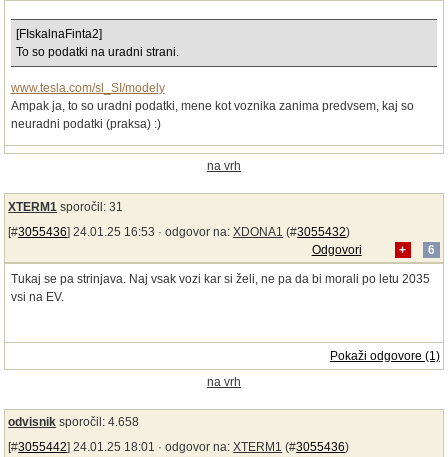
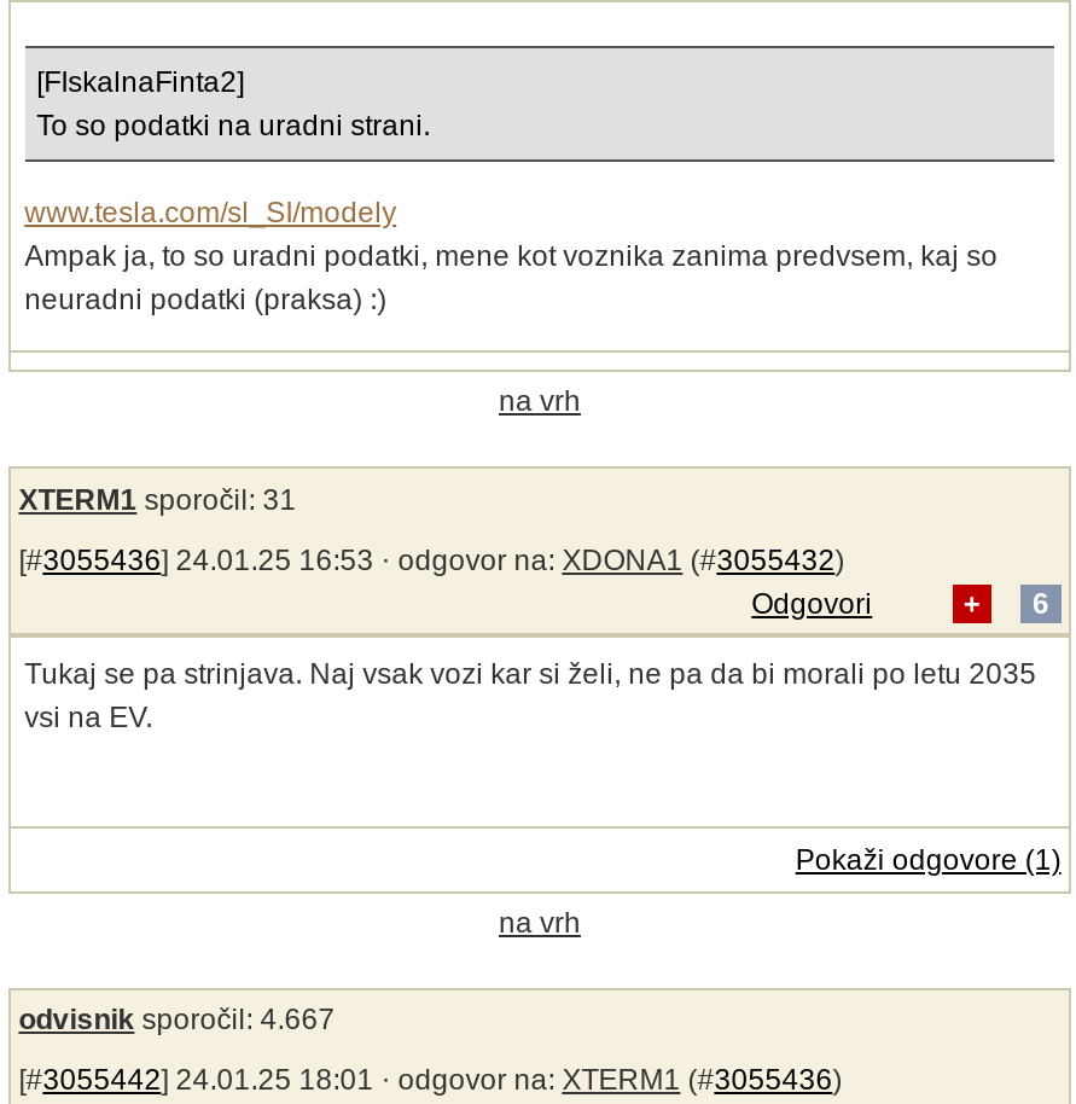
- odvisnik sporočil: 4.658
+ odvisnik sporočil: 4.667
